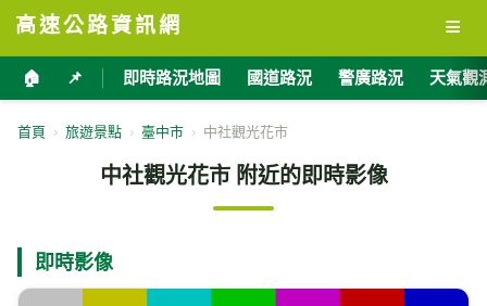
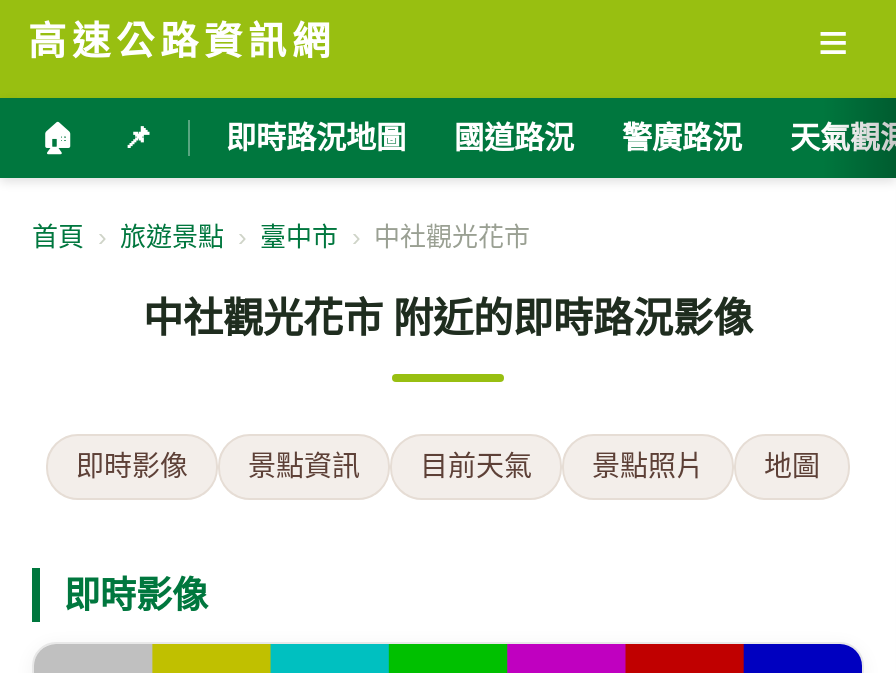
- 中社觀光花市 附近的即時影像
+ 中社觀光花市 附近的即時路況影像
+ 即時影像
+ 景點資訊
+ 目前天氣
+ 景點照片
+ 地圖
